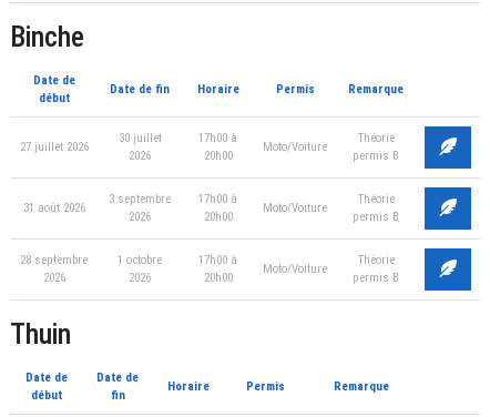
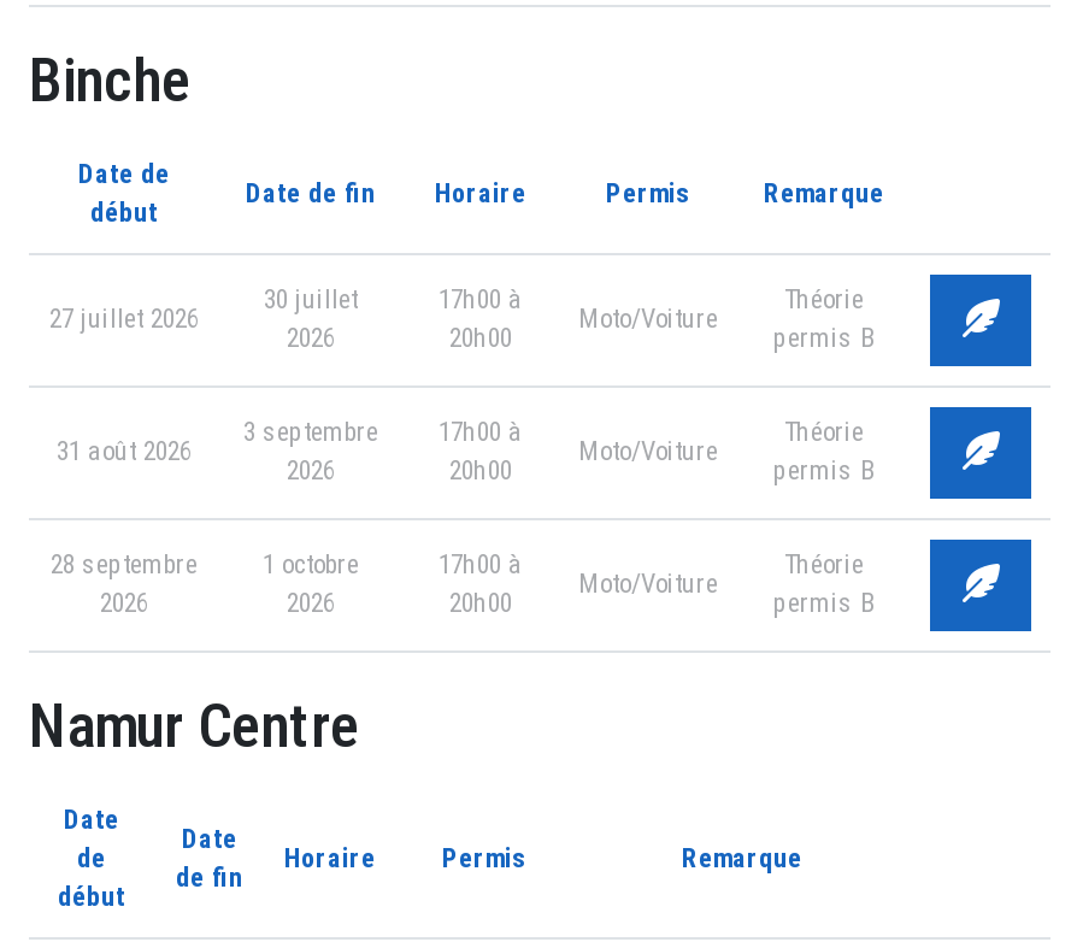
- Thuin
+ Namur Centre
